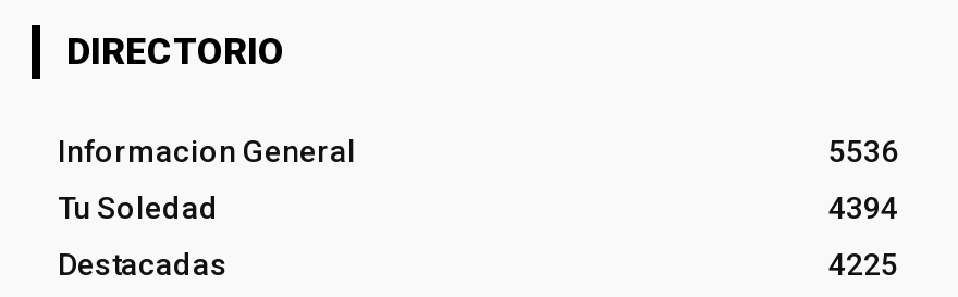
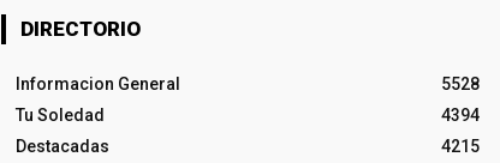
- 5536
+ 5528

- 4225
+ 4215
